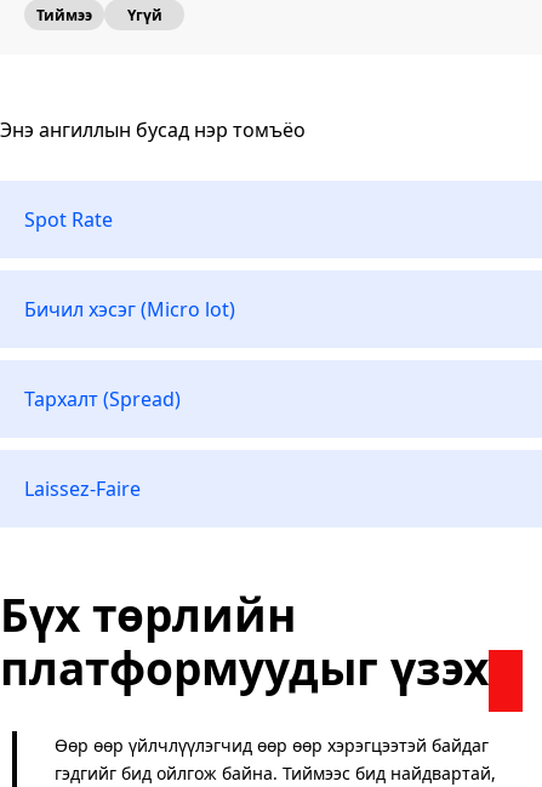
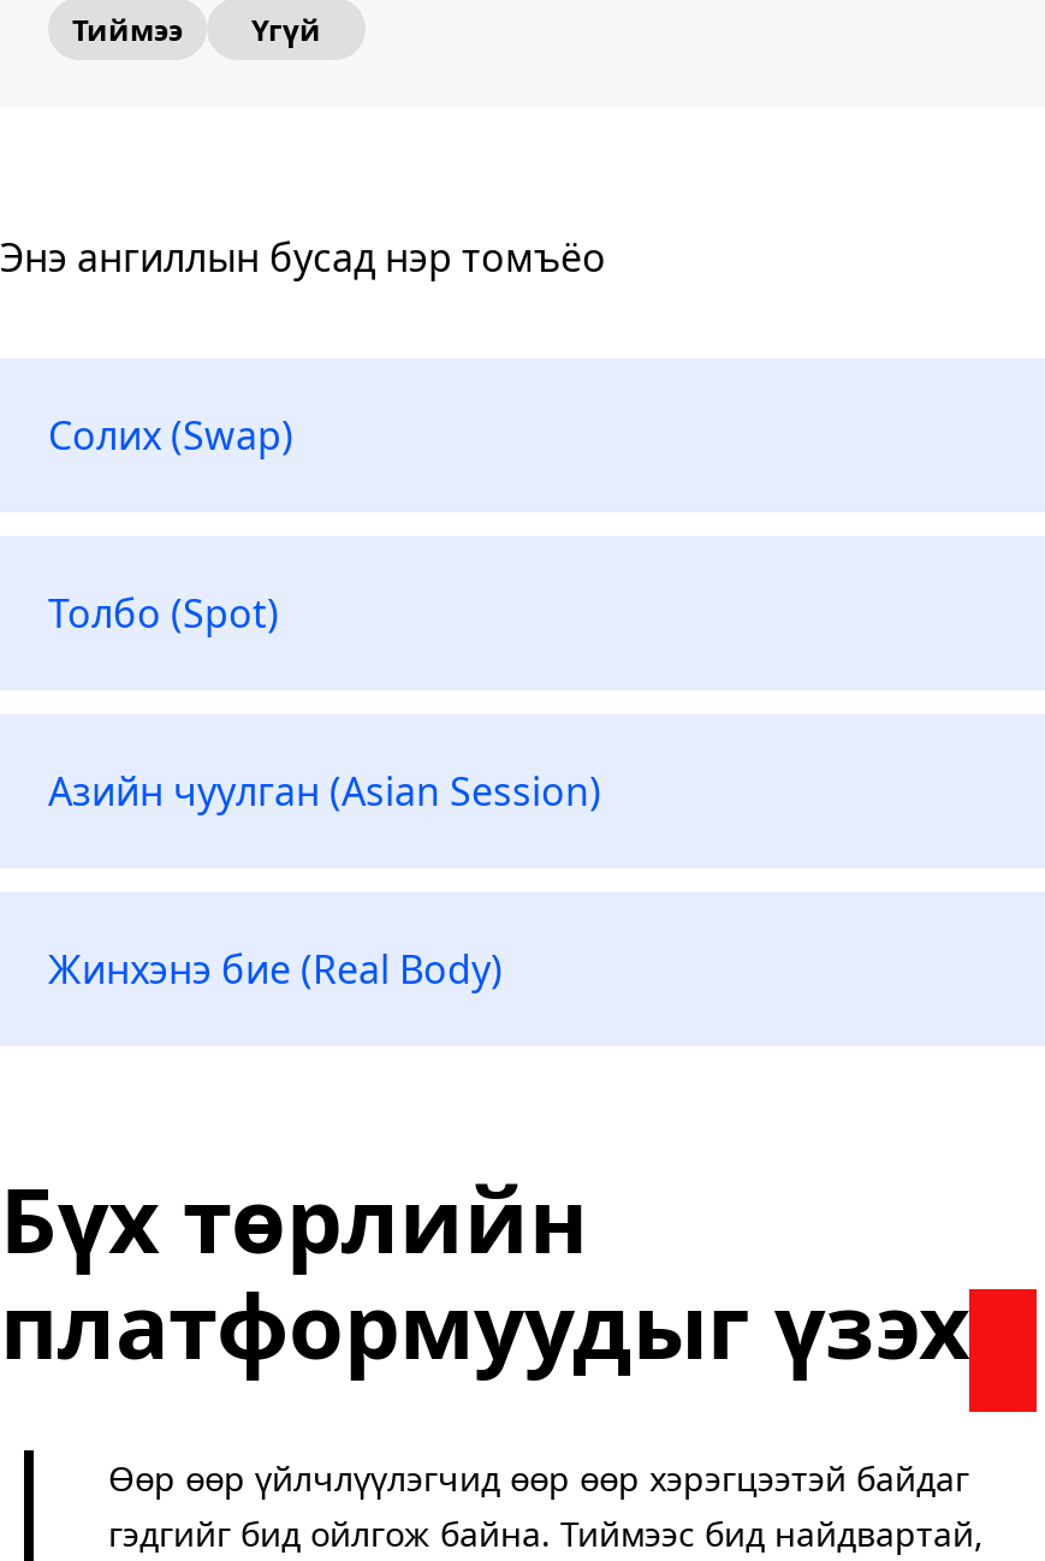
- Spot Rate
+ Солих (Swap)

- Бичил хэсэг (Micro lot)
+ Толбо (Spot)

- Тархалт (Spread)
+ Азийн чуулган (Asian Session)

- Laissez-Faire
+ Жинхэнэ бие (Real Body)
